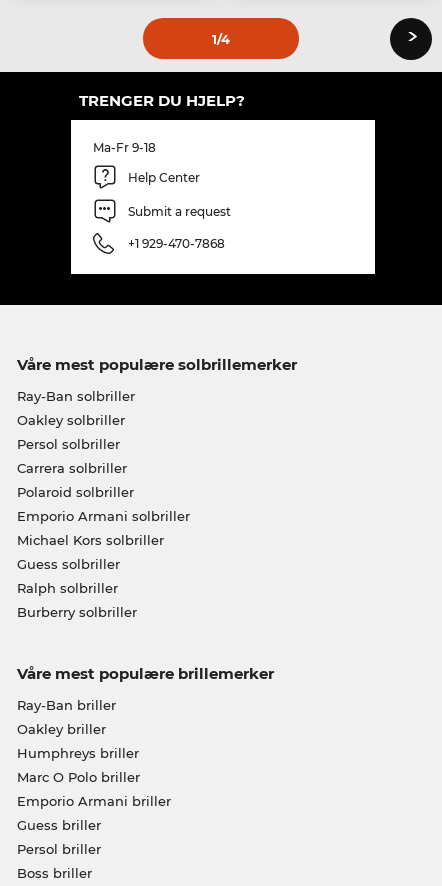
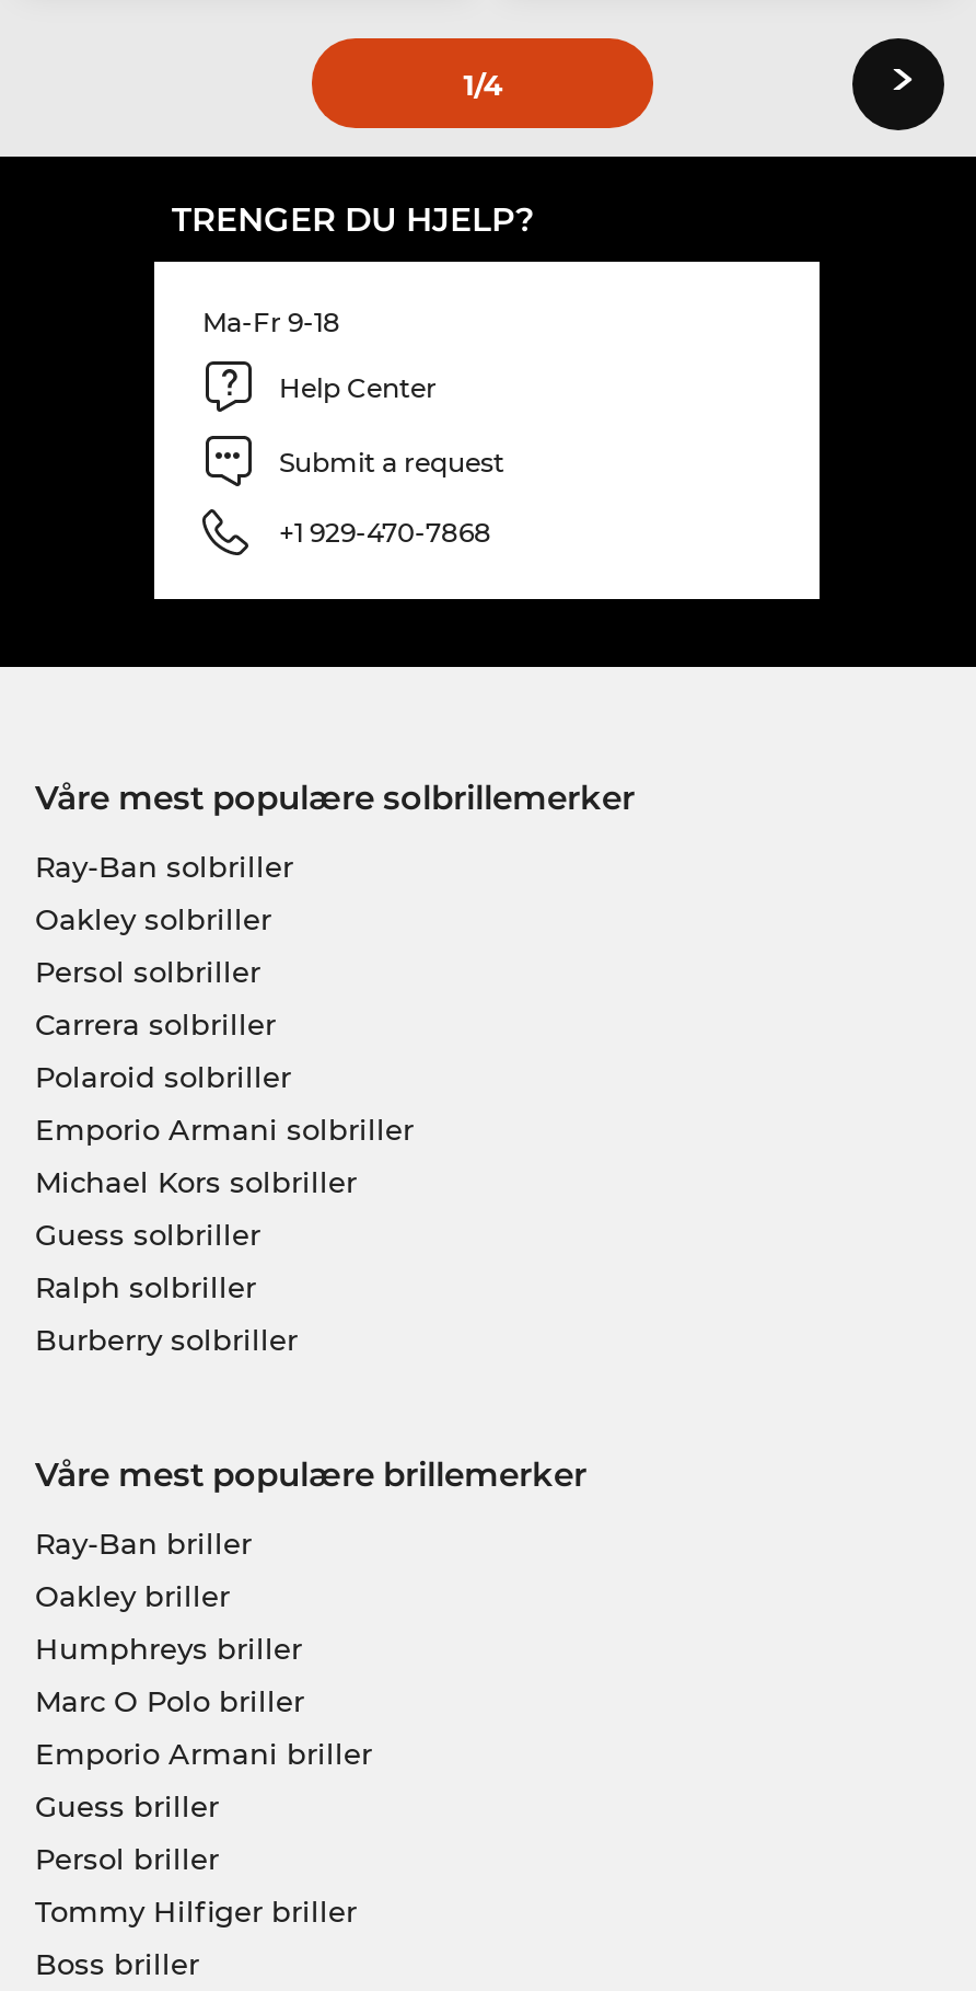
+ Tommy Hilfiger briller
